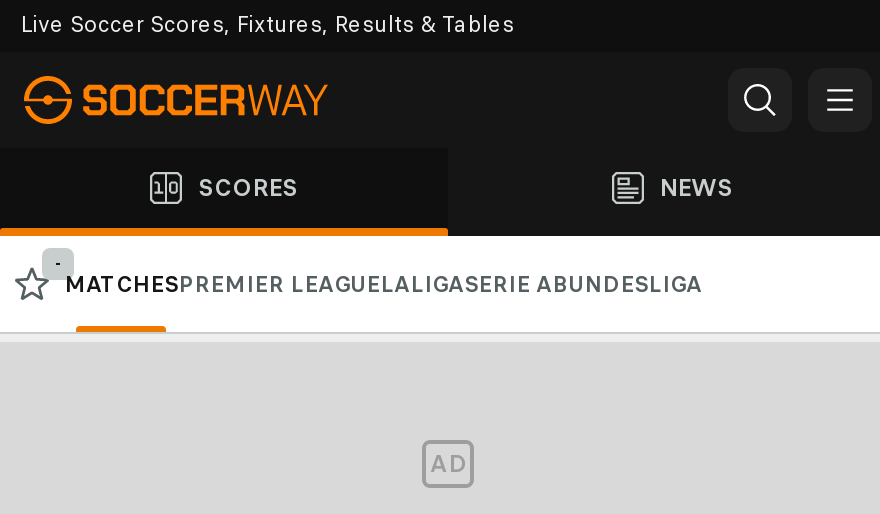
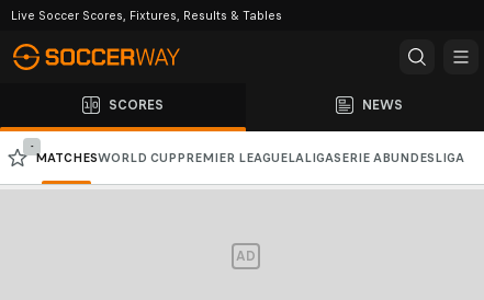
- MATCHESPREMIER LEAGUELALIGASERIE ABUNDESLIGA
+ MATCHESWORLD CUP PREMIER LEAGUELALIGASERIE A BUNDESLIGA
